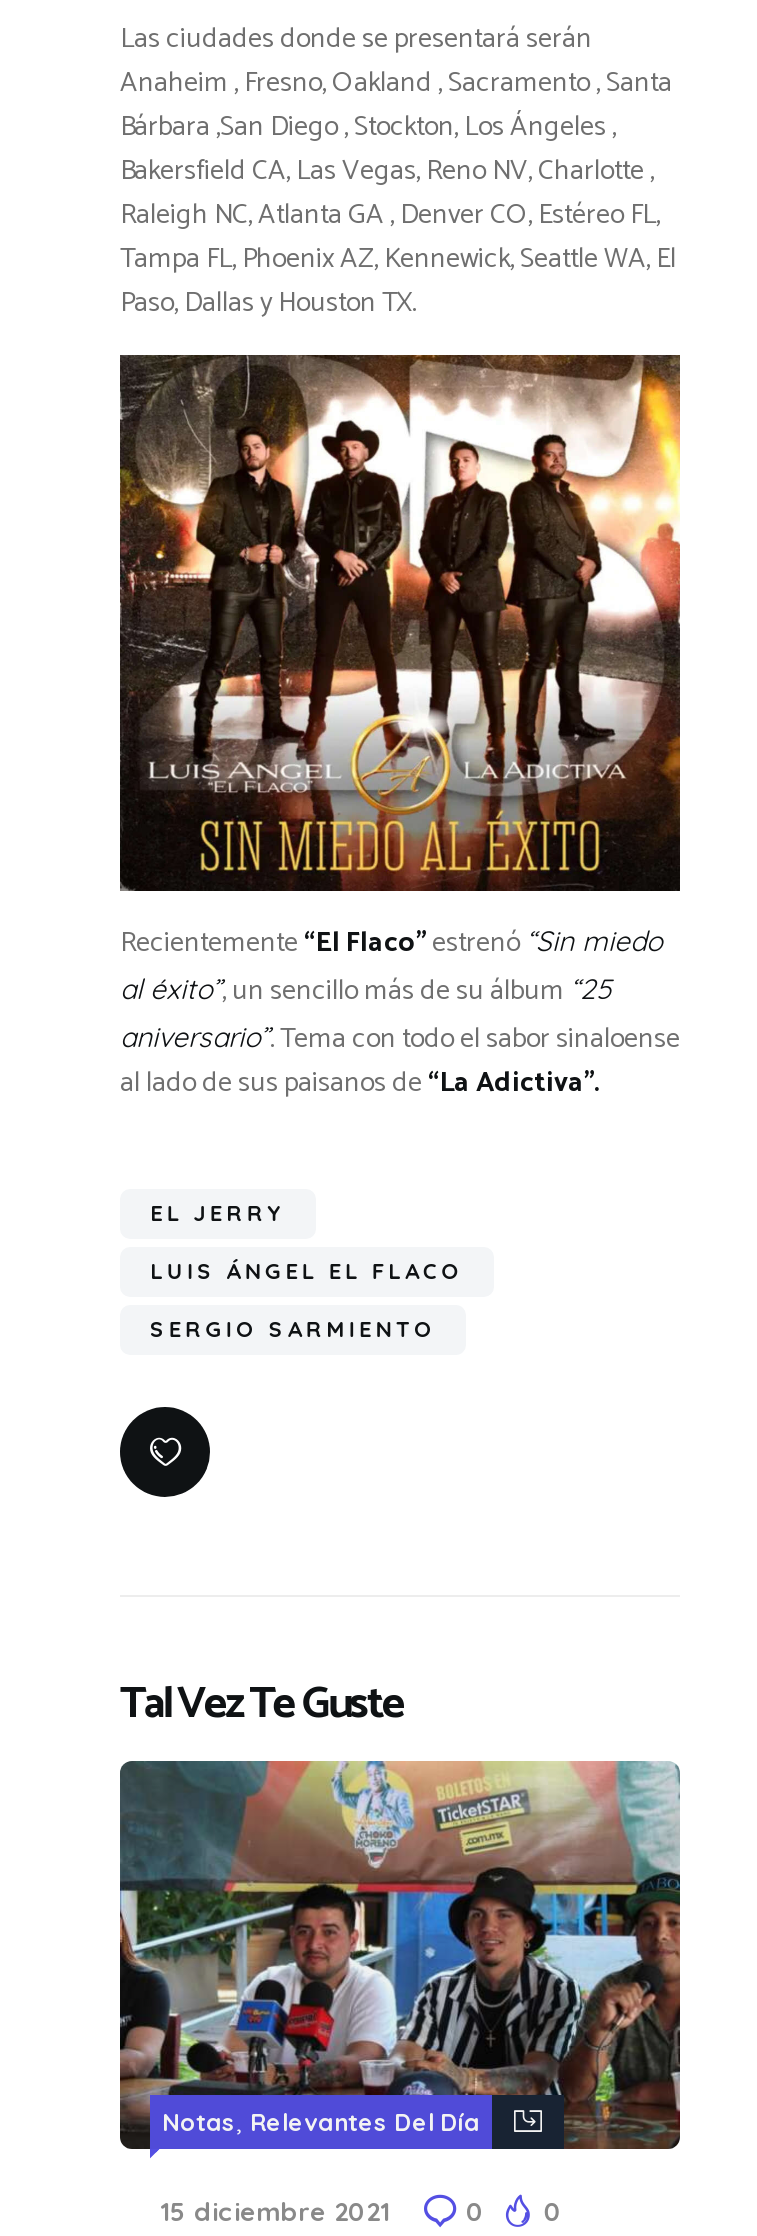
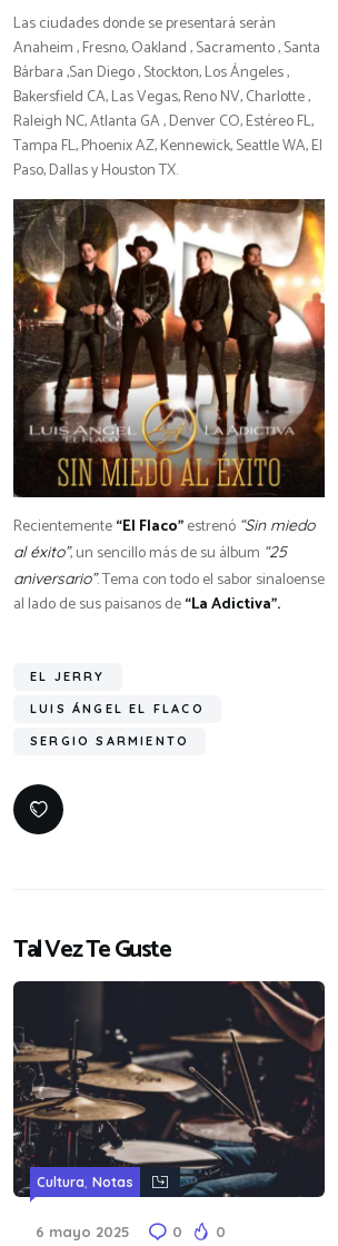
- [image]
- Notas, Relevantes Del Día
+ [image]
+ Cultura, Notas

- 15 diciembre 2021
+ 6 mayo 2025
